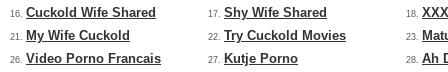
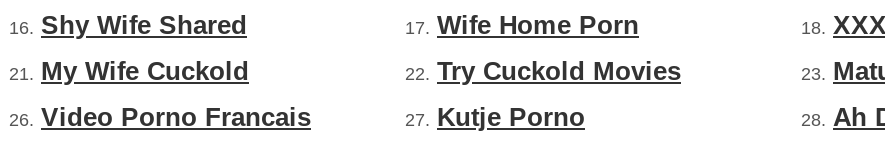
- 16. Cuckold Wife Shared
- 17. Shy Wife Shared
+ 16. Shy Wife Shared
+ 17. Wife Home Porn
